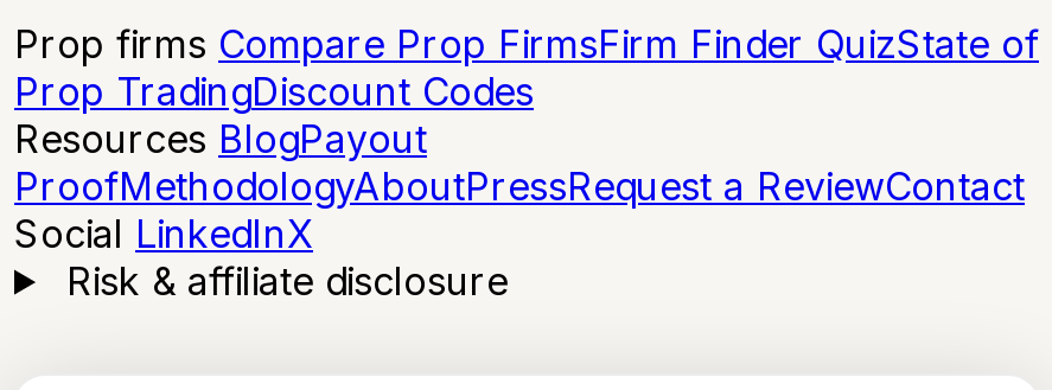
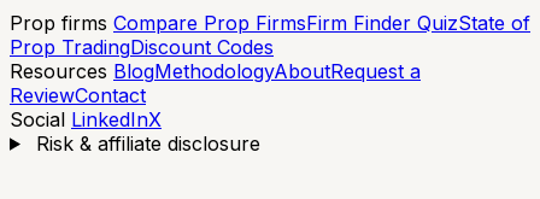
- Resources BlogPayout
- ProofMethodologyAboutPressRequest a ReviewContact
+ Resources BlogMethodologyAboutRequest a
+ ReviewContact
